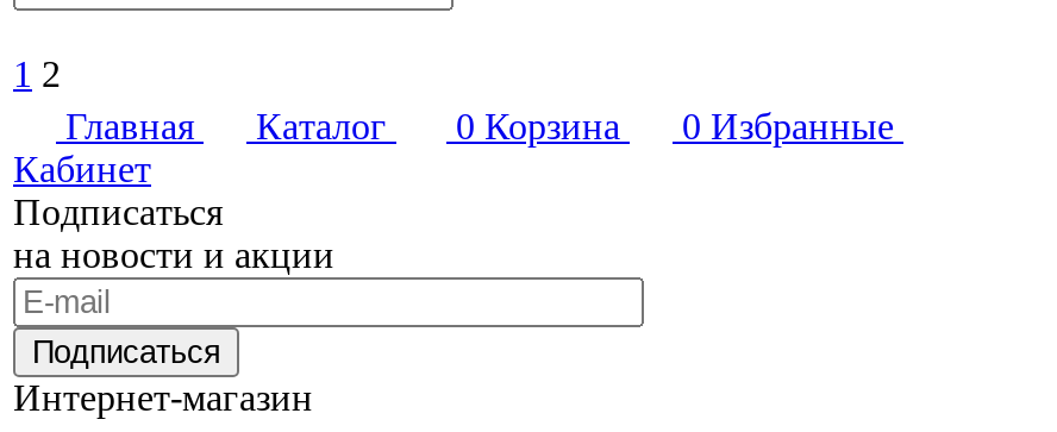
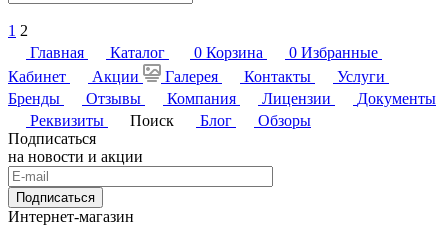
+ Акции
+ Галерея
+ Контакты
+ Услуги
+ Бренды
+ Отзывы
+ Компания
+ Лицензии
+ Документы
+ Реквизиты
+ Поиск
+ Блог
+ Обзоры
